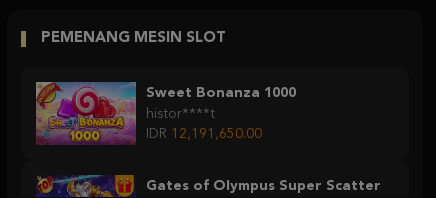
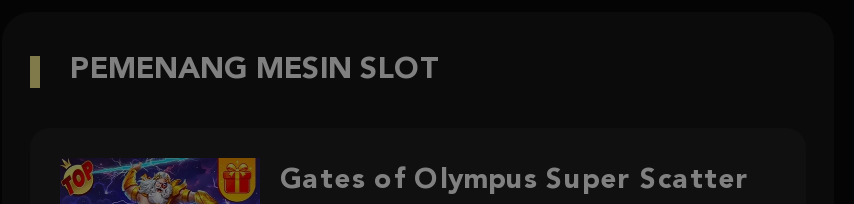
- [image]
- Sweet Bonanza 1000
- histor****t
- IDR 12,191,650.00
